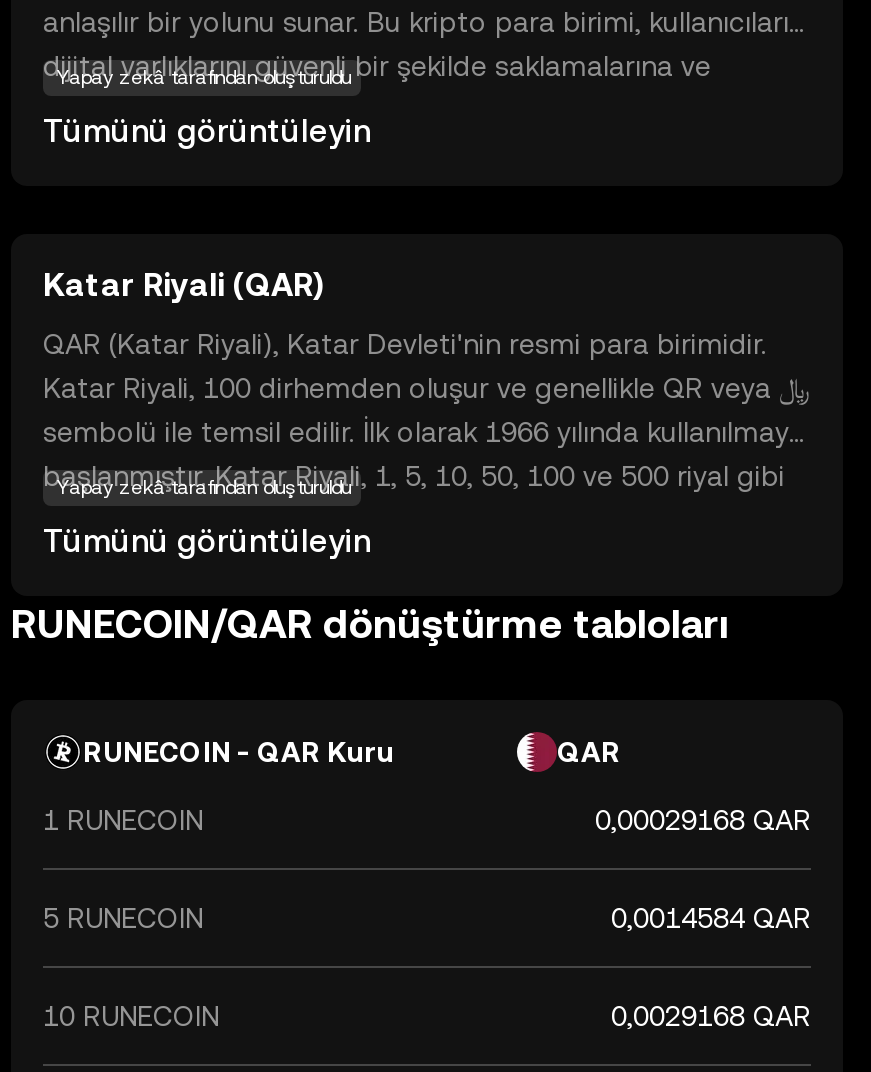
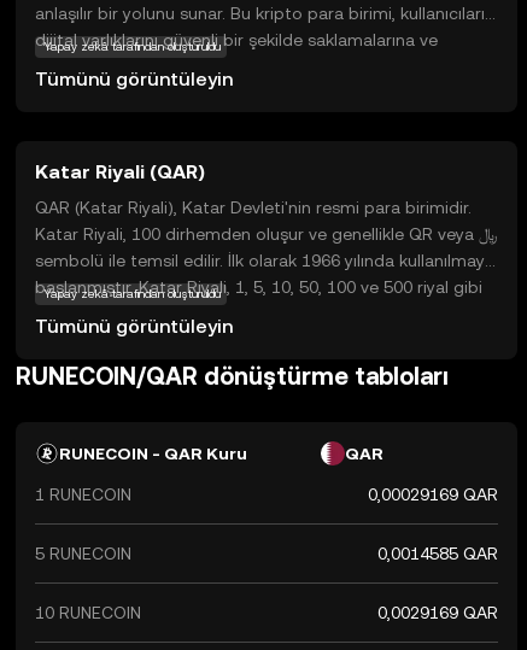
- 0,00029168 QAR
+ 0,00029169 QAR

- 0,0014584 QAR
+ 0,0014585 QAR

- 0,0029168 QAR
+ 0,0029169 QAR
